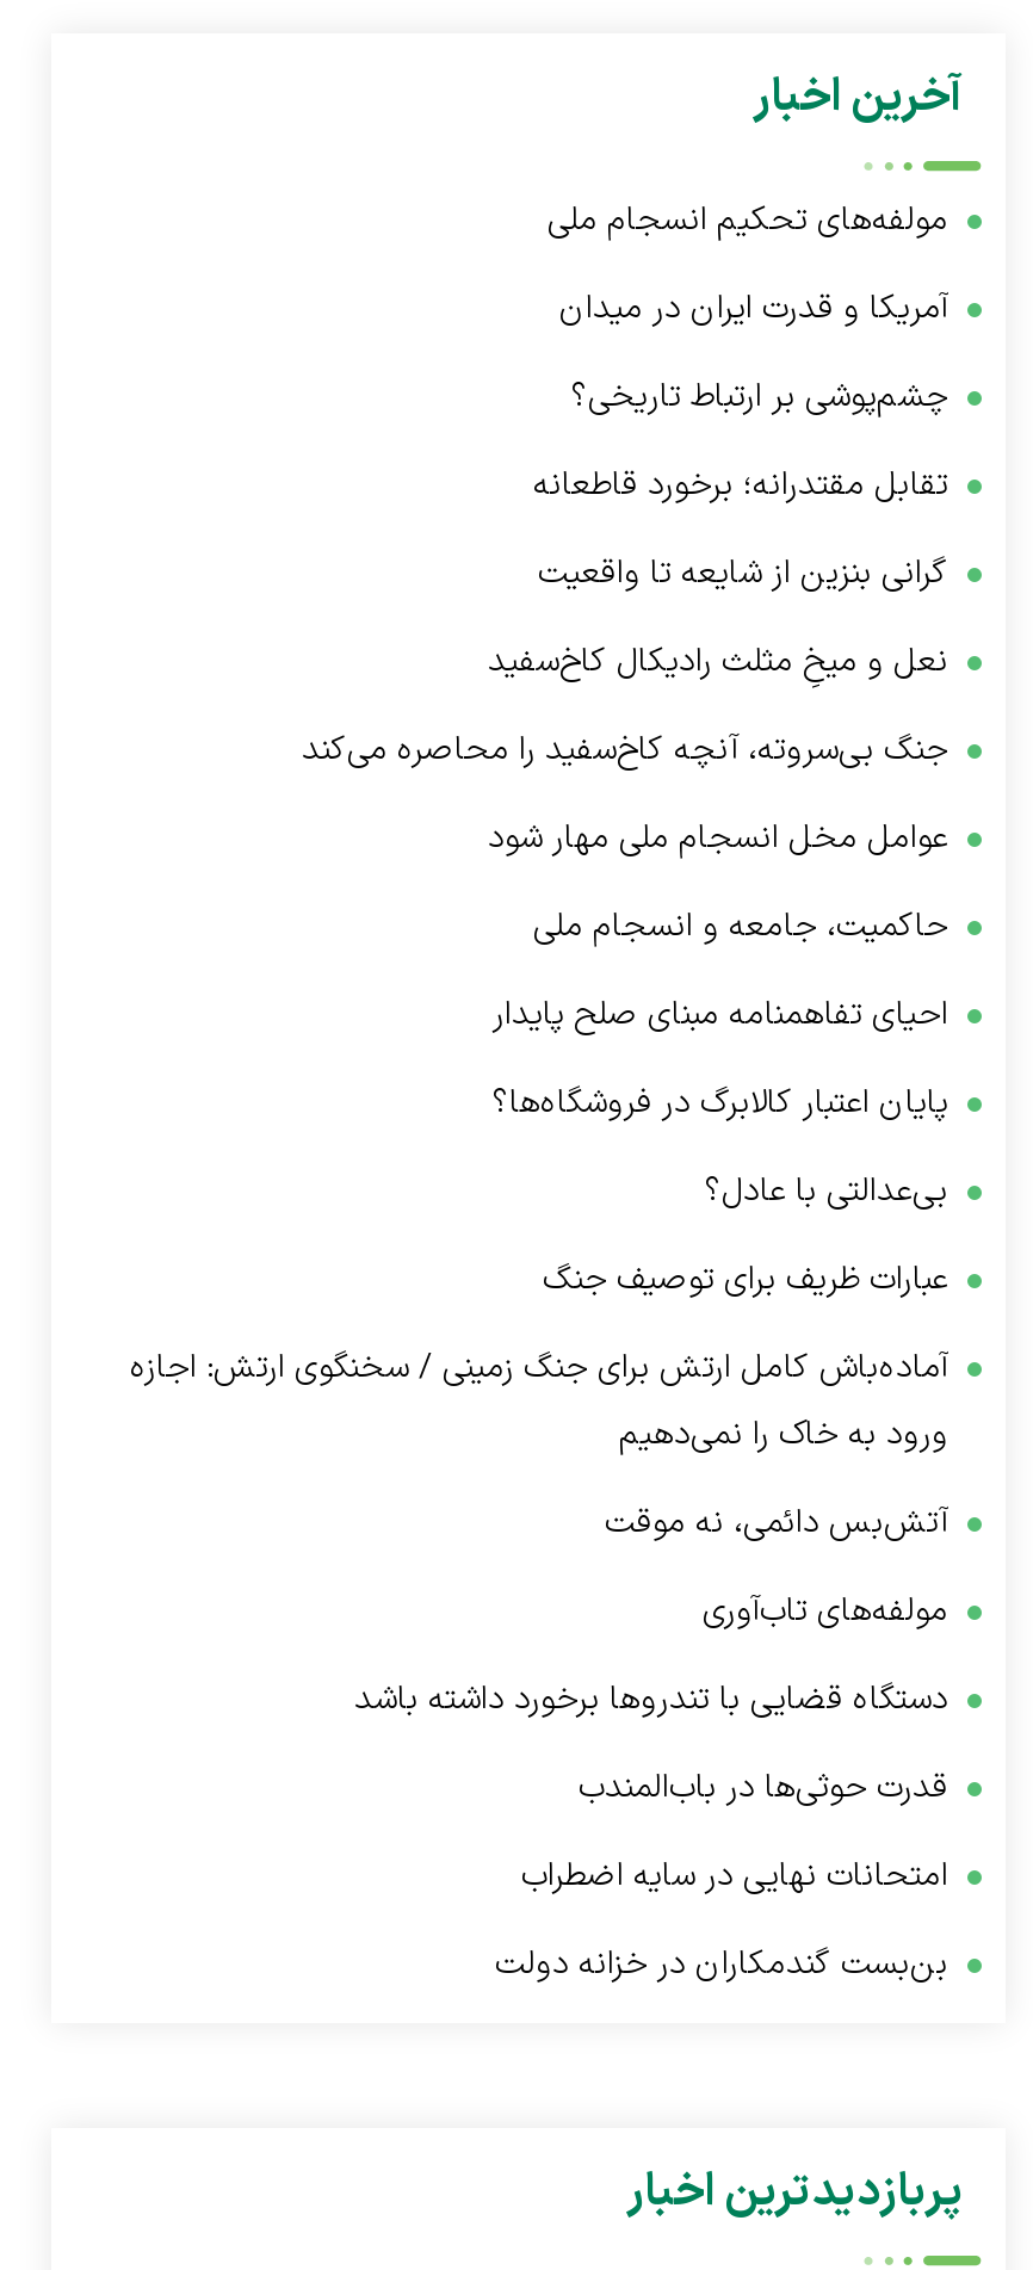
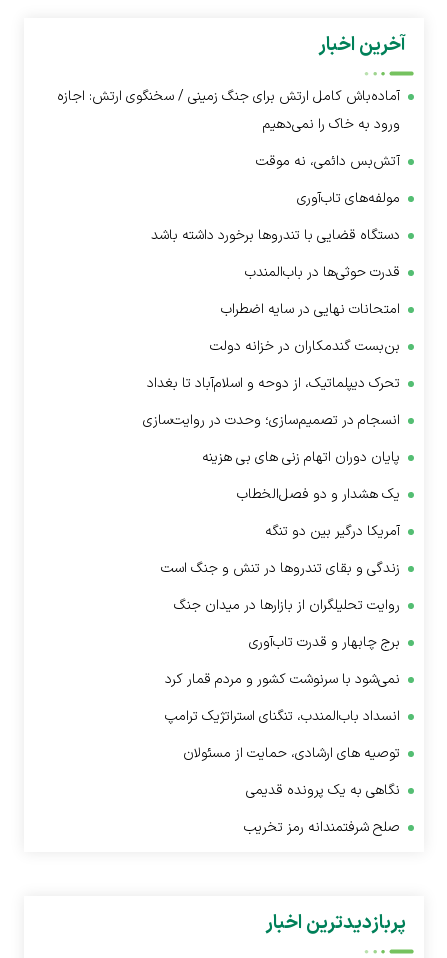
- مولفه‌های تحکیم انسجام ملی
- آمریکا و قدرت ایران در میدان
- چشم‌پوشی بر ارتباط تاریخی؟
- تقابل مقتدرانه؛ برخورد قاطعانه
- گرانی بنزین از شایعه تا واقعیت
- نعل و میخِ مثلث رادیکال کاخ‌سفید
- جنگ بی‌سروته، آنچه کاخ‌سفید را محاصره می‌کند
- عوامل مخل انسجام ملی مهار شود
- حاکمیت، جامعه و انسجام ملی
- احیای تفاهمنامه مبنای صلح پایدار
- پایان اعتبار کالابرگ در فروشگاه‌ها؟
- بی‌عدالتی با عادل؟
- عبارات ظریف برای توصیف جنگ

moved up: آماده‌باش کامل ارتش برای جنگ زمینی / سخنگوی ارتش: اجازه | ورود به خاک را نمی‌دهیم | آتش‌بس دائمی، نه موقت | مولفه‌های تاب‌آوری | دستگاه قضایی با تندرو‌ها برخورد داشته باشد | قدرت حوثی‌ها در باب‌المندب | امتحانات نهایی در سایه اضطراب | بن‌بست گندمکاران در خزانه دولت

+ تحرک دیپلماتیک، از دوحه و اسلام‌آباد تا بغداد
+ انسجام در تصمیم‌سازی؛ وحدت در روایت‌سازی
+ پایان دوران اتهام زنی های بی هزینه
+ یک هشدار و دو فصل‌الخطاب
+ آمریکا درگیر بین دو تنگه
+ زندگی و بقای تندرو‌ها در تنش و جنگ است
+ روایت تحلیلگران از بازار‌ها در میدان جنگ
+ برج چابهار و قدرت تاب‌آوری
+ ‌نمی‌شود با سرنوشت کشور و مردم قمار کرد
+ انسداد باب‌المندب، تنگنای استراتژیک ترامپ
+ توصیه های ارشادی، حمایت از مسئولان
+ نگاهی به یک پرونده قدیمی
+ صلح شرفتمندانه رمز تخریب
